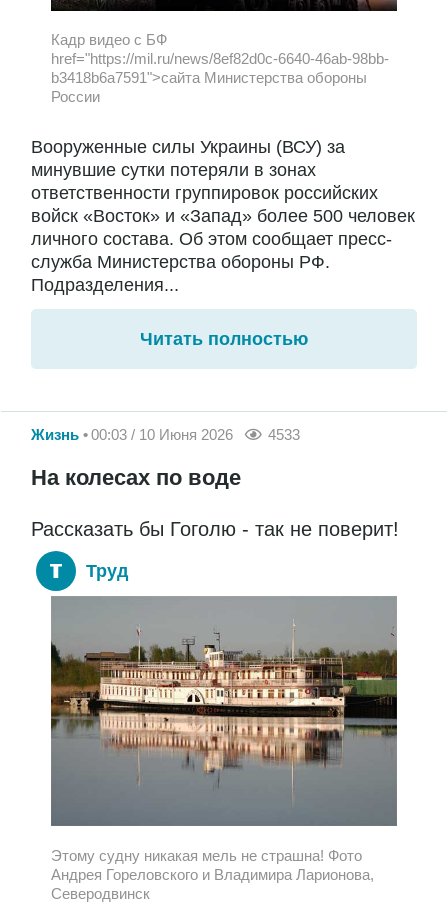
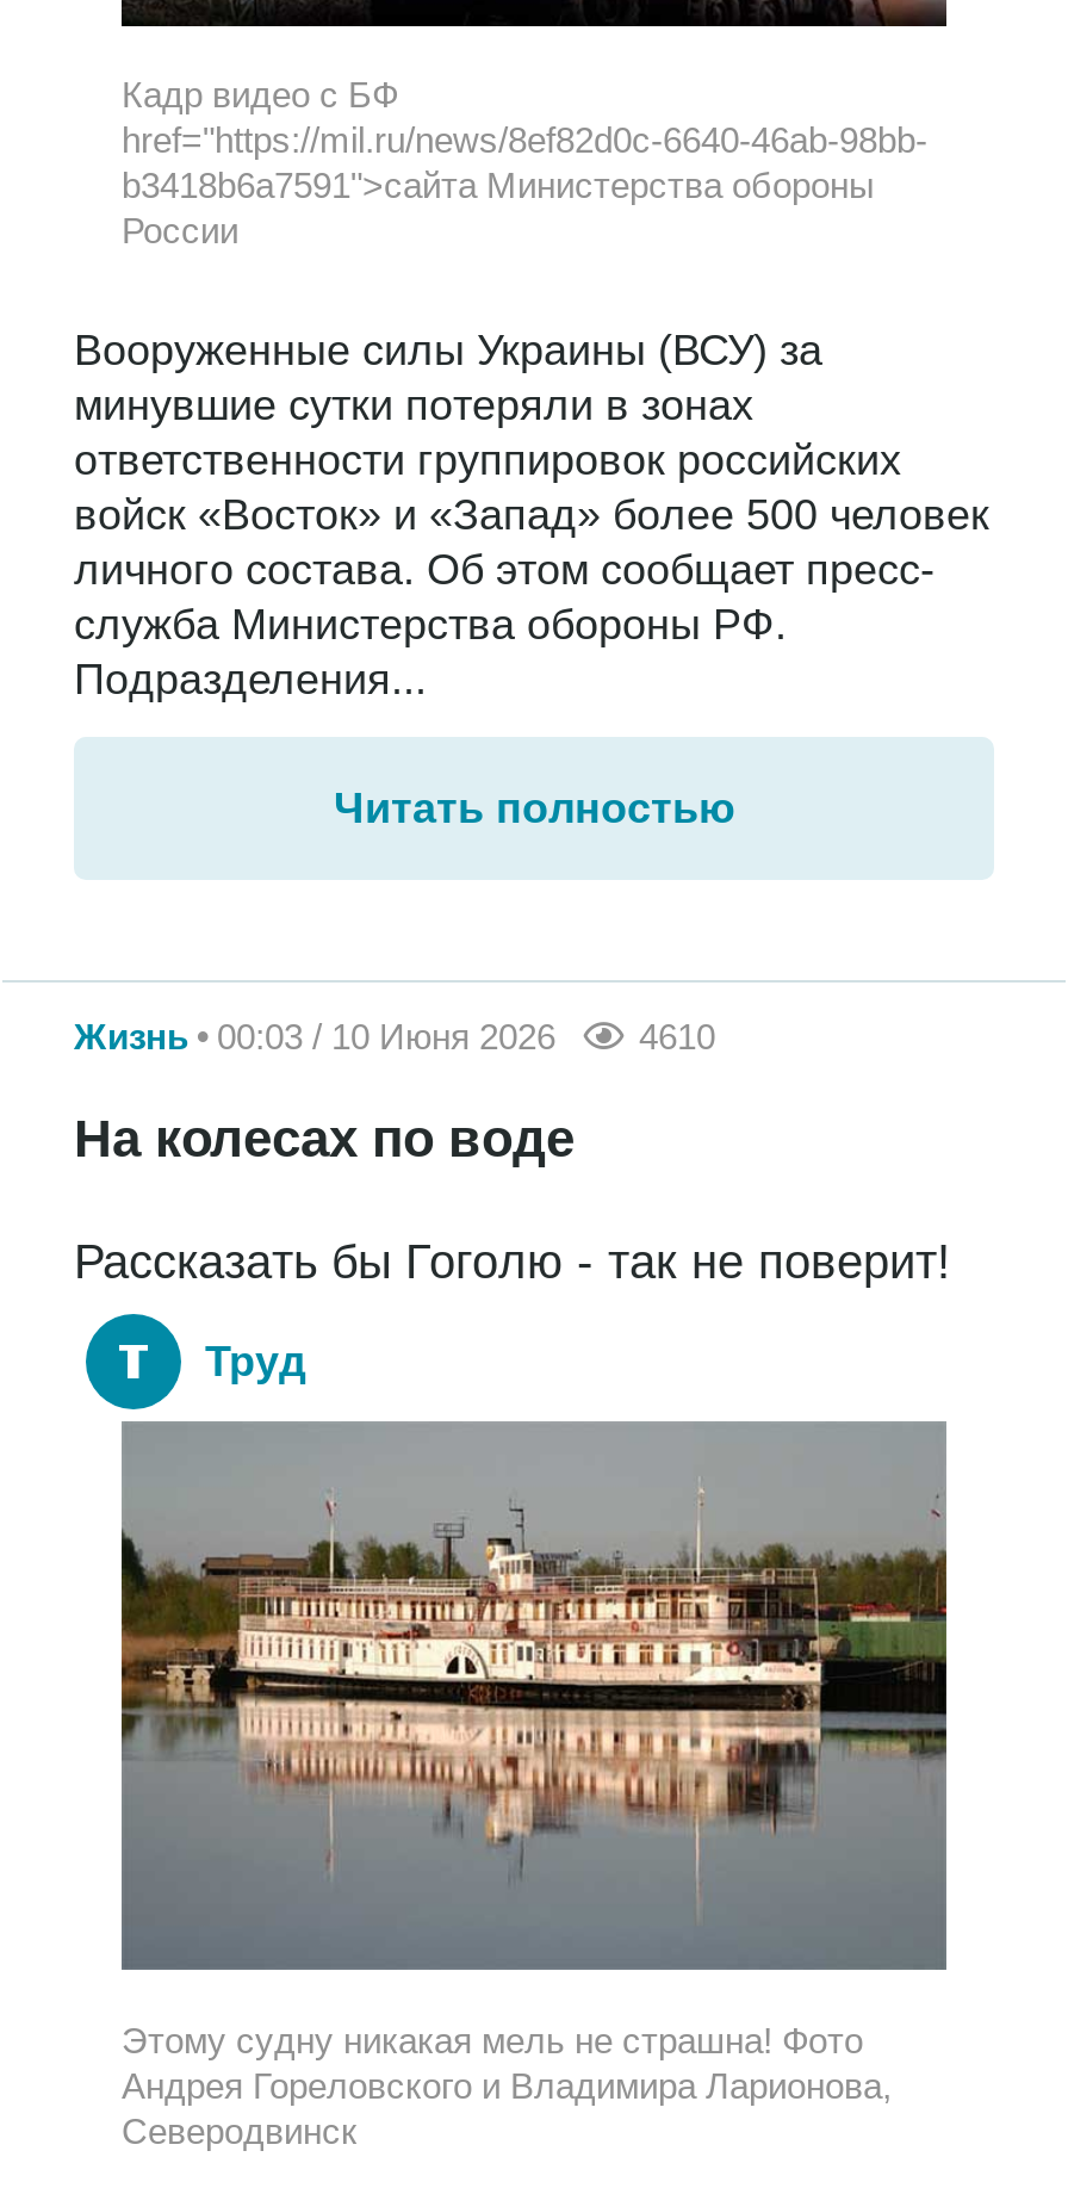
- 4533
+ 4610
